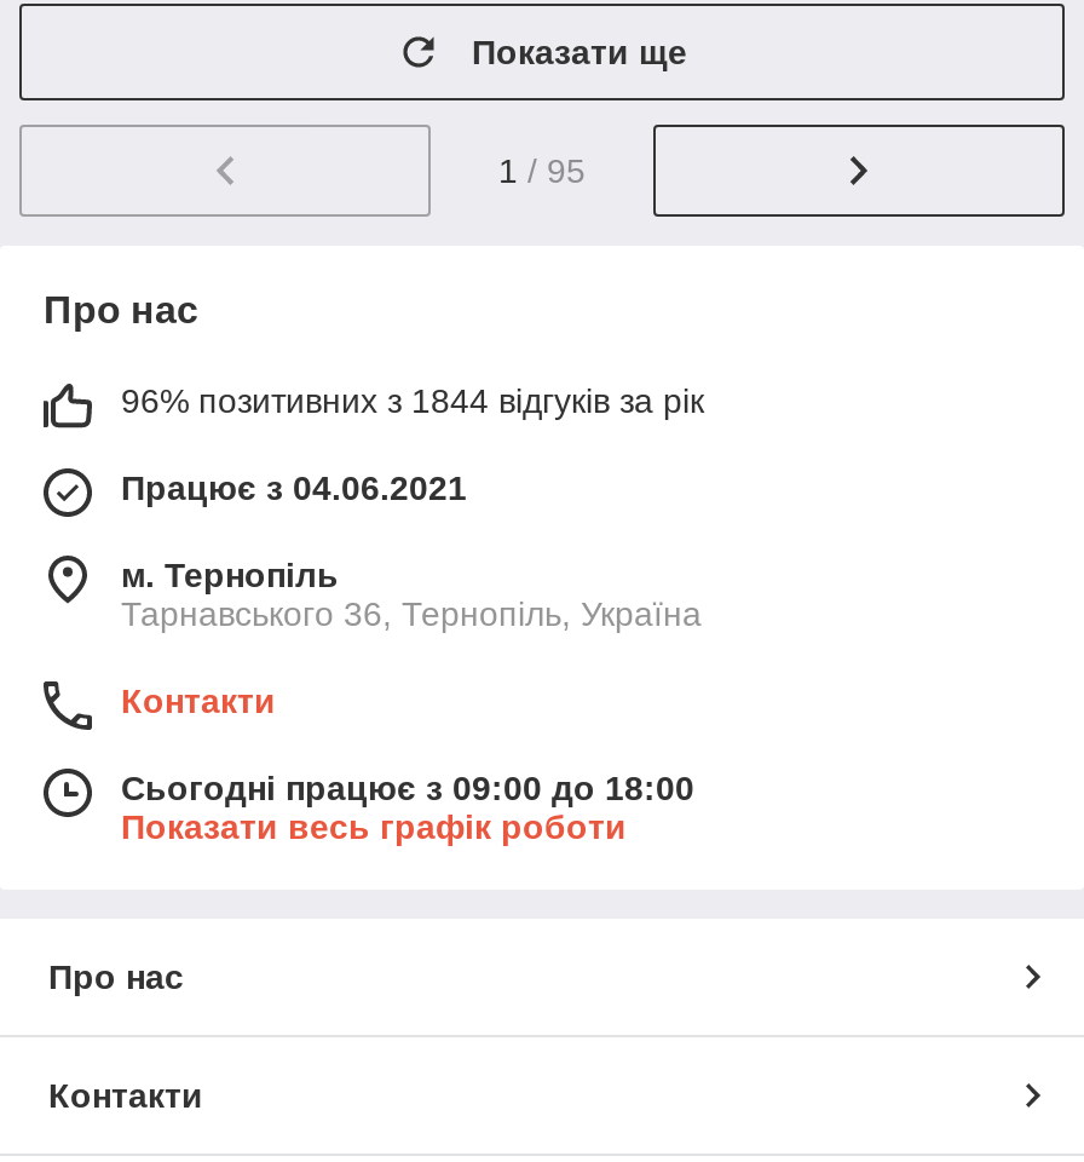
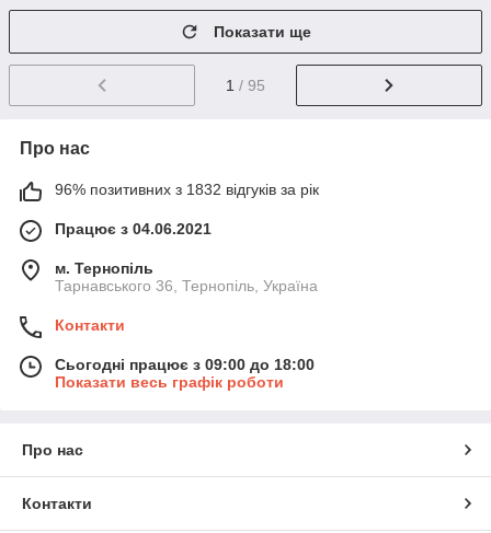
- 96% позитивних з 1844 відгуків за рік
+ 96% позитивних з 1832 відгуків за рік
